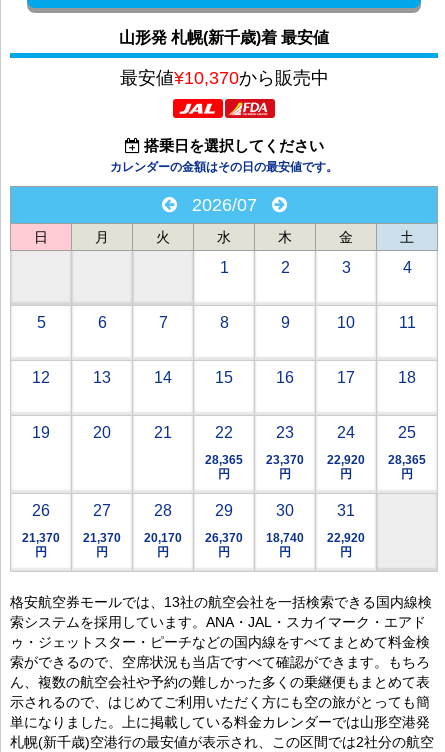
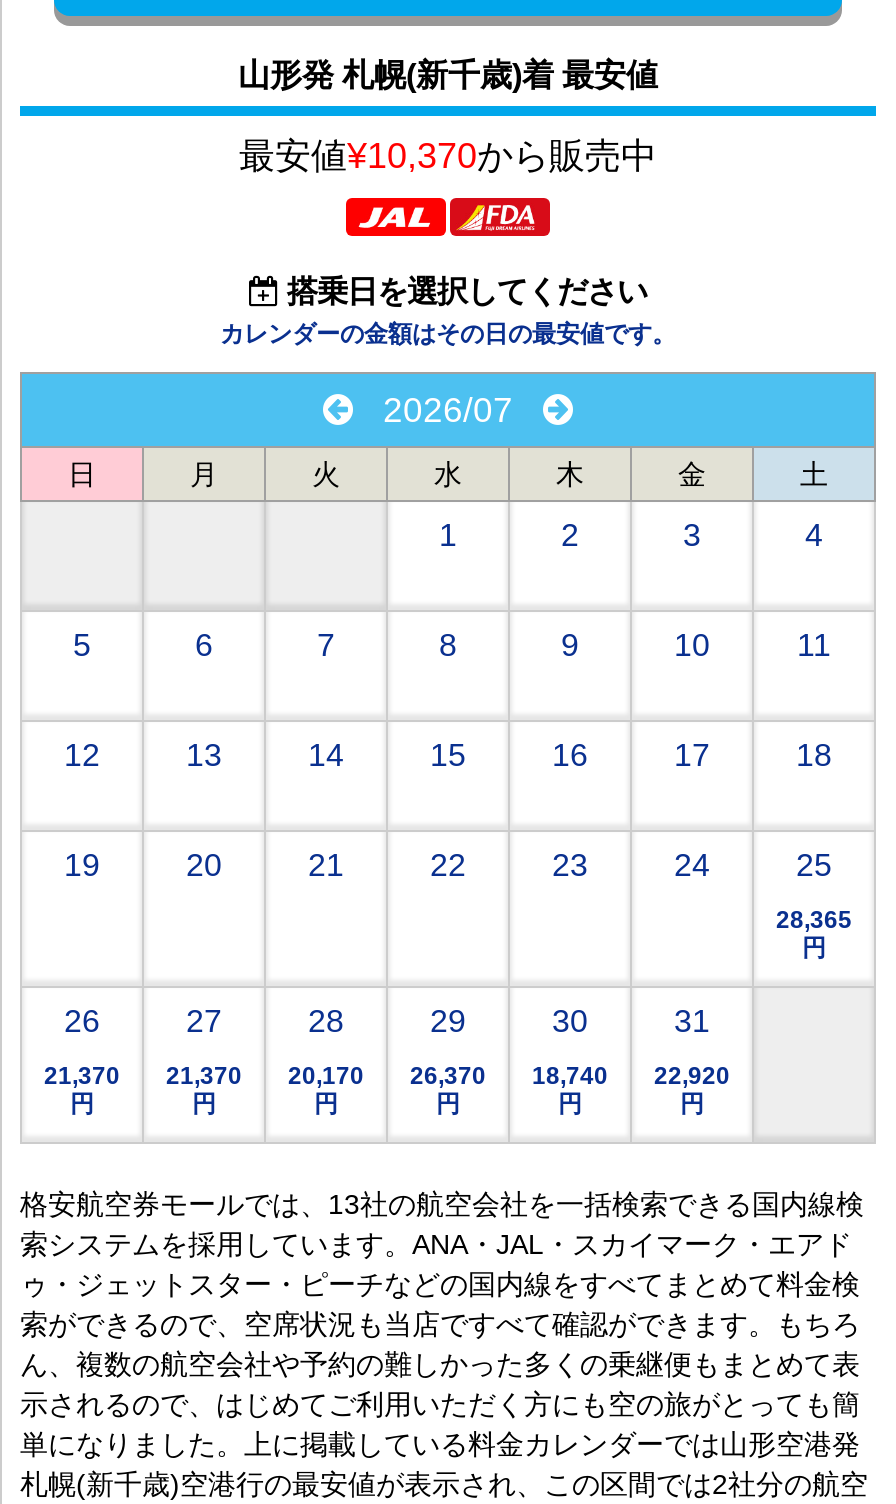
- 28,365
- 円

- 23,370
- 円

- 22,920
- 円
